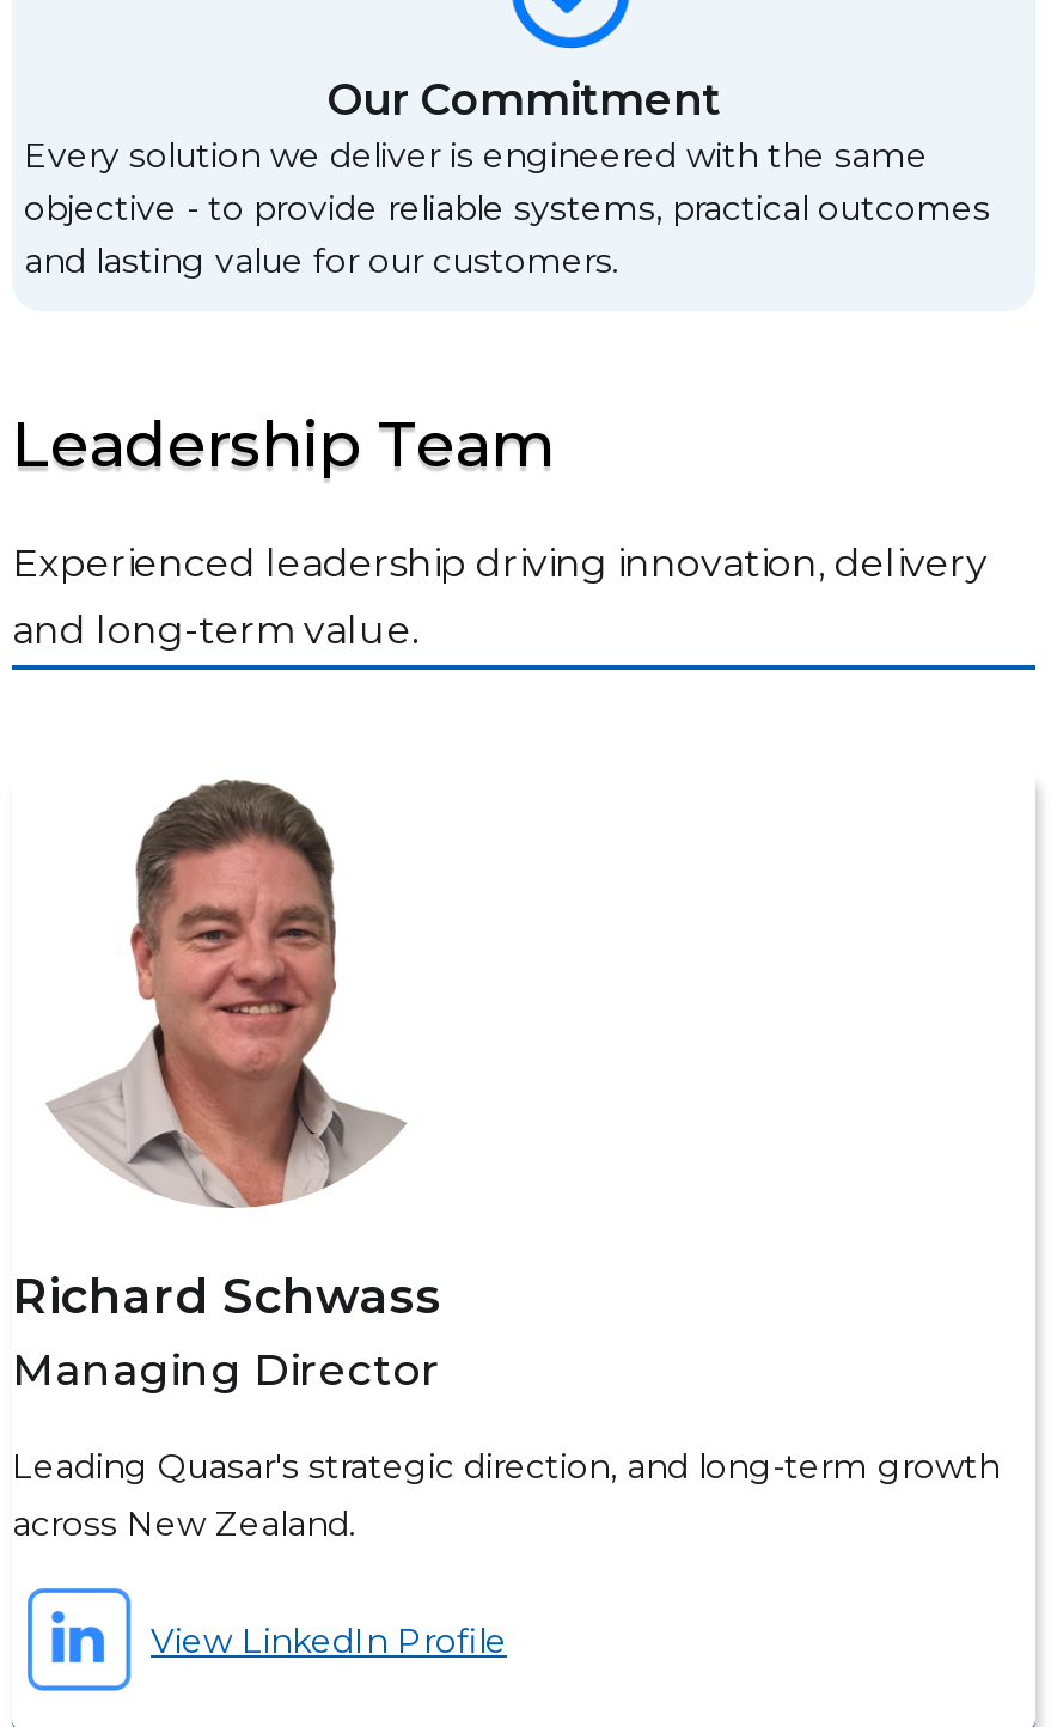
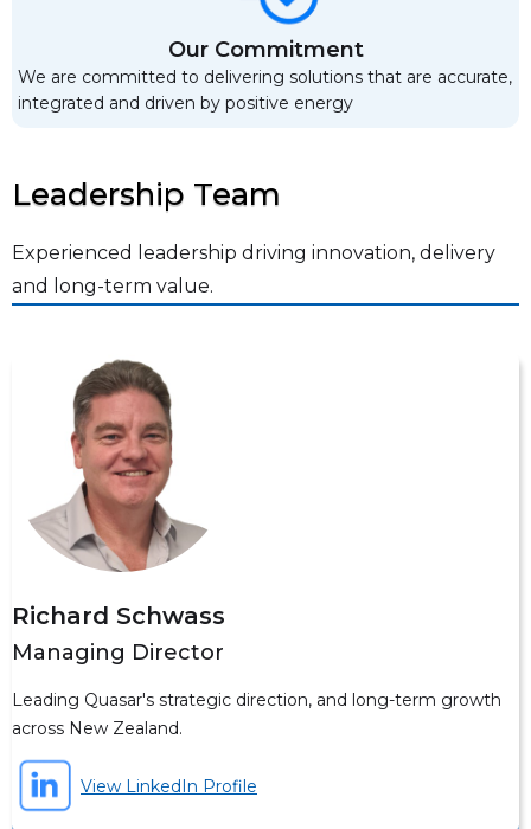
- Every solution we deliver is engineered with the same
- objective - to provide reliable systems, practical outcomes
- and lasting value for our customers.
+ We are committed to delivering solutions that are accurate,
+ integrated and driven by positive energy
